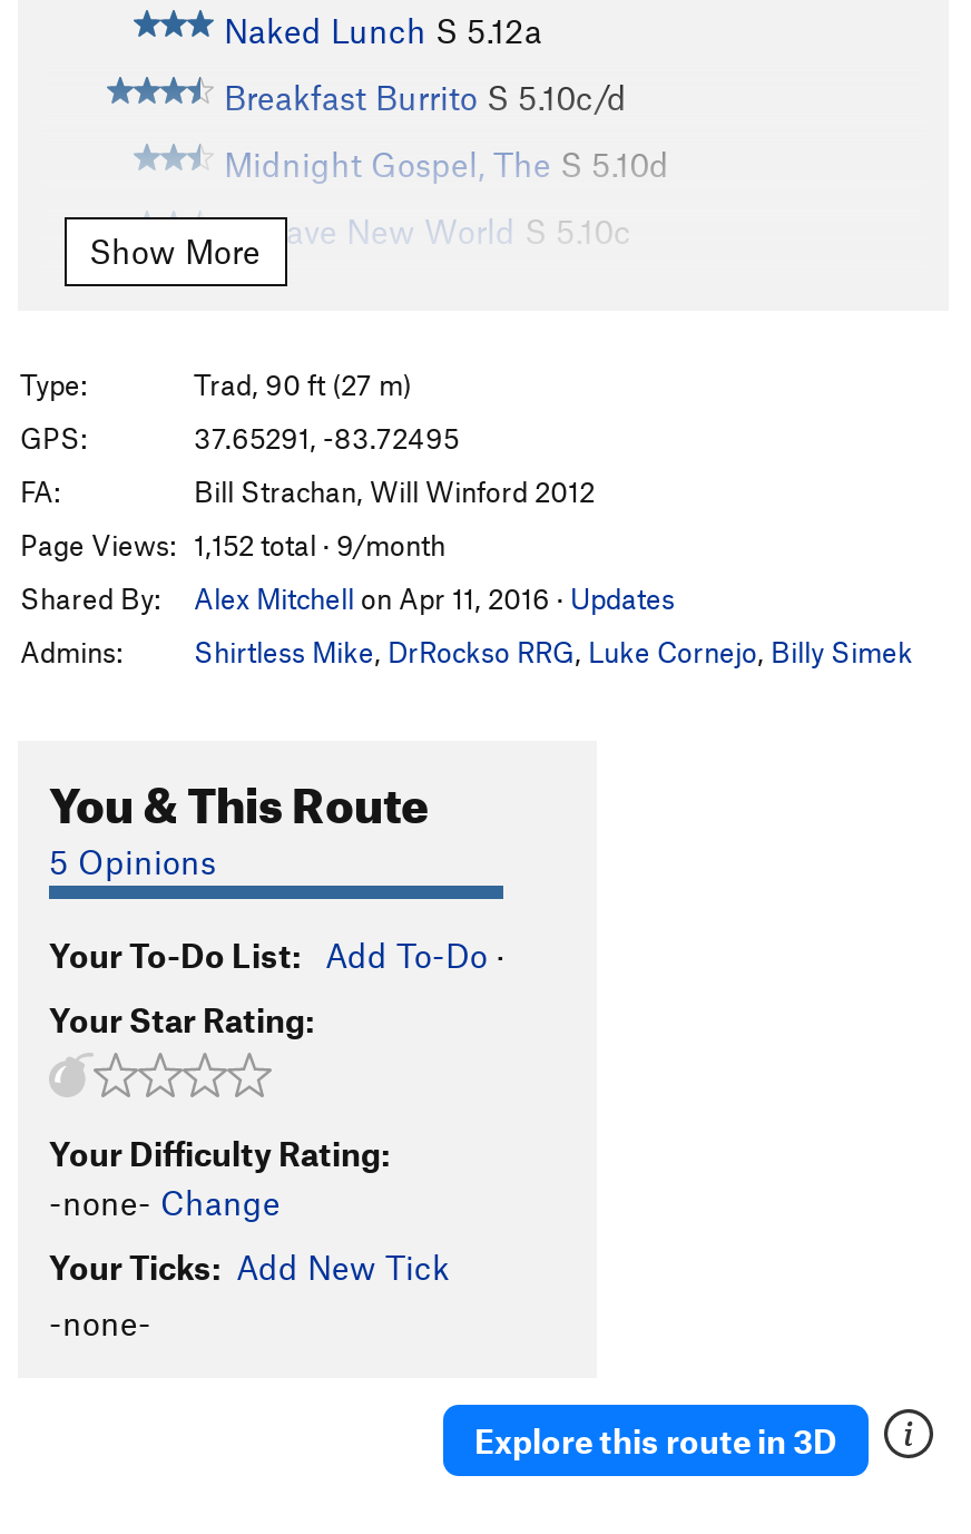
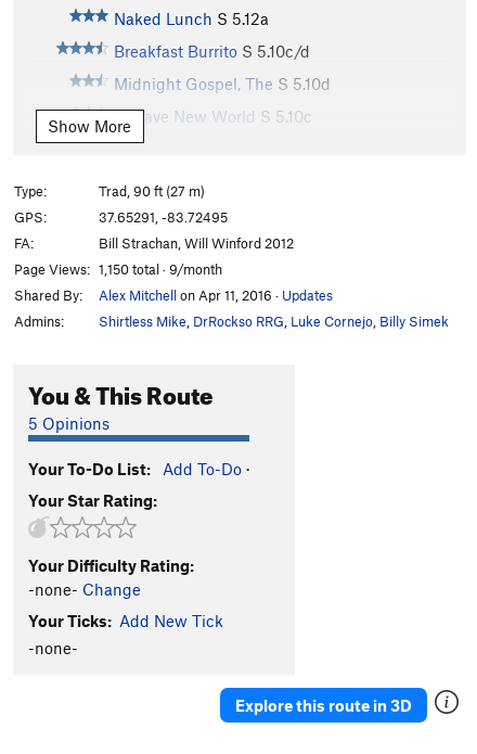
- Page Views: 1,152 total · 9/month
+ Page Views: 1,150 total · 9/month
